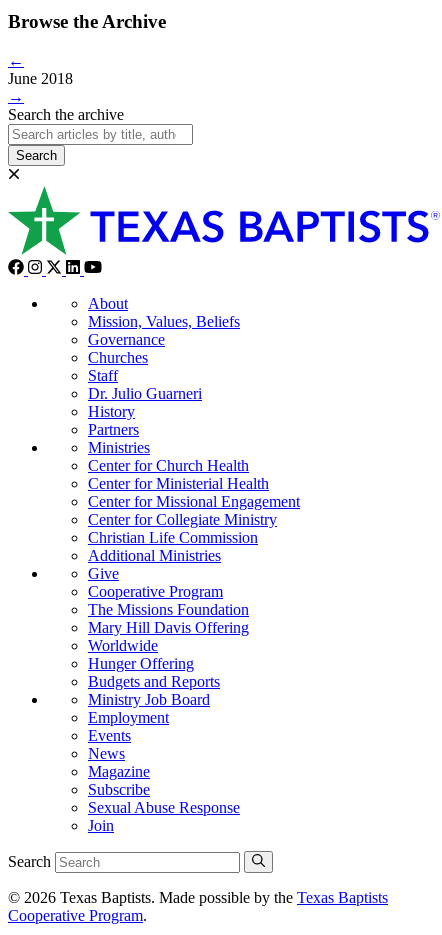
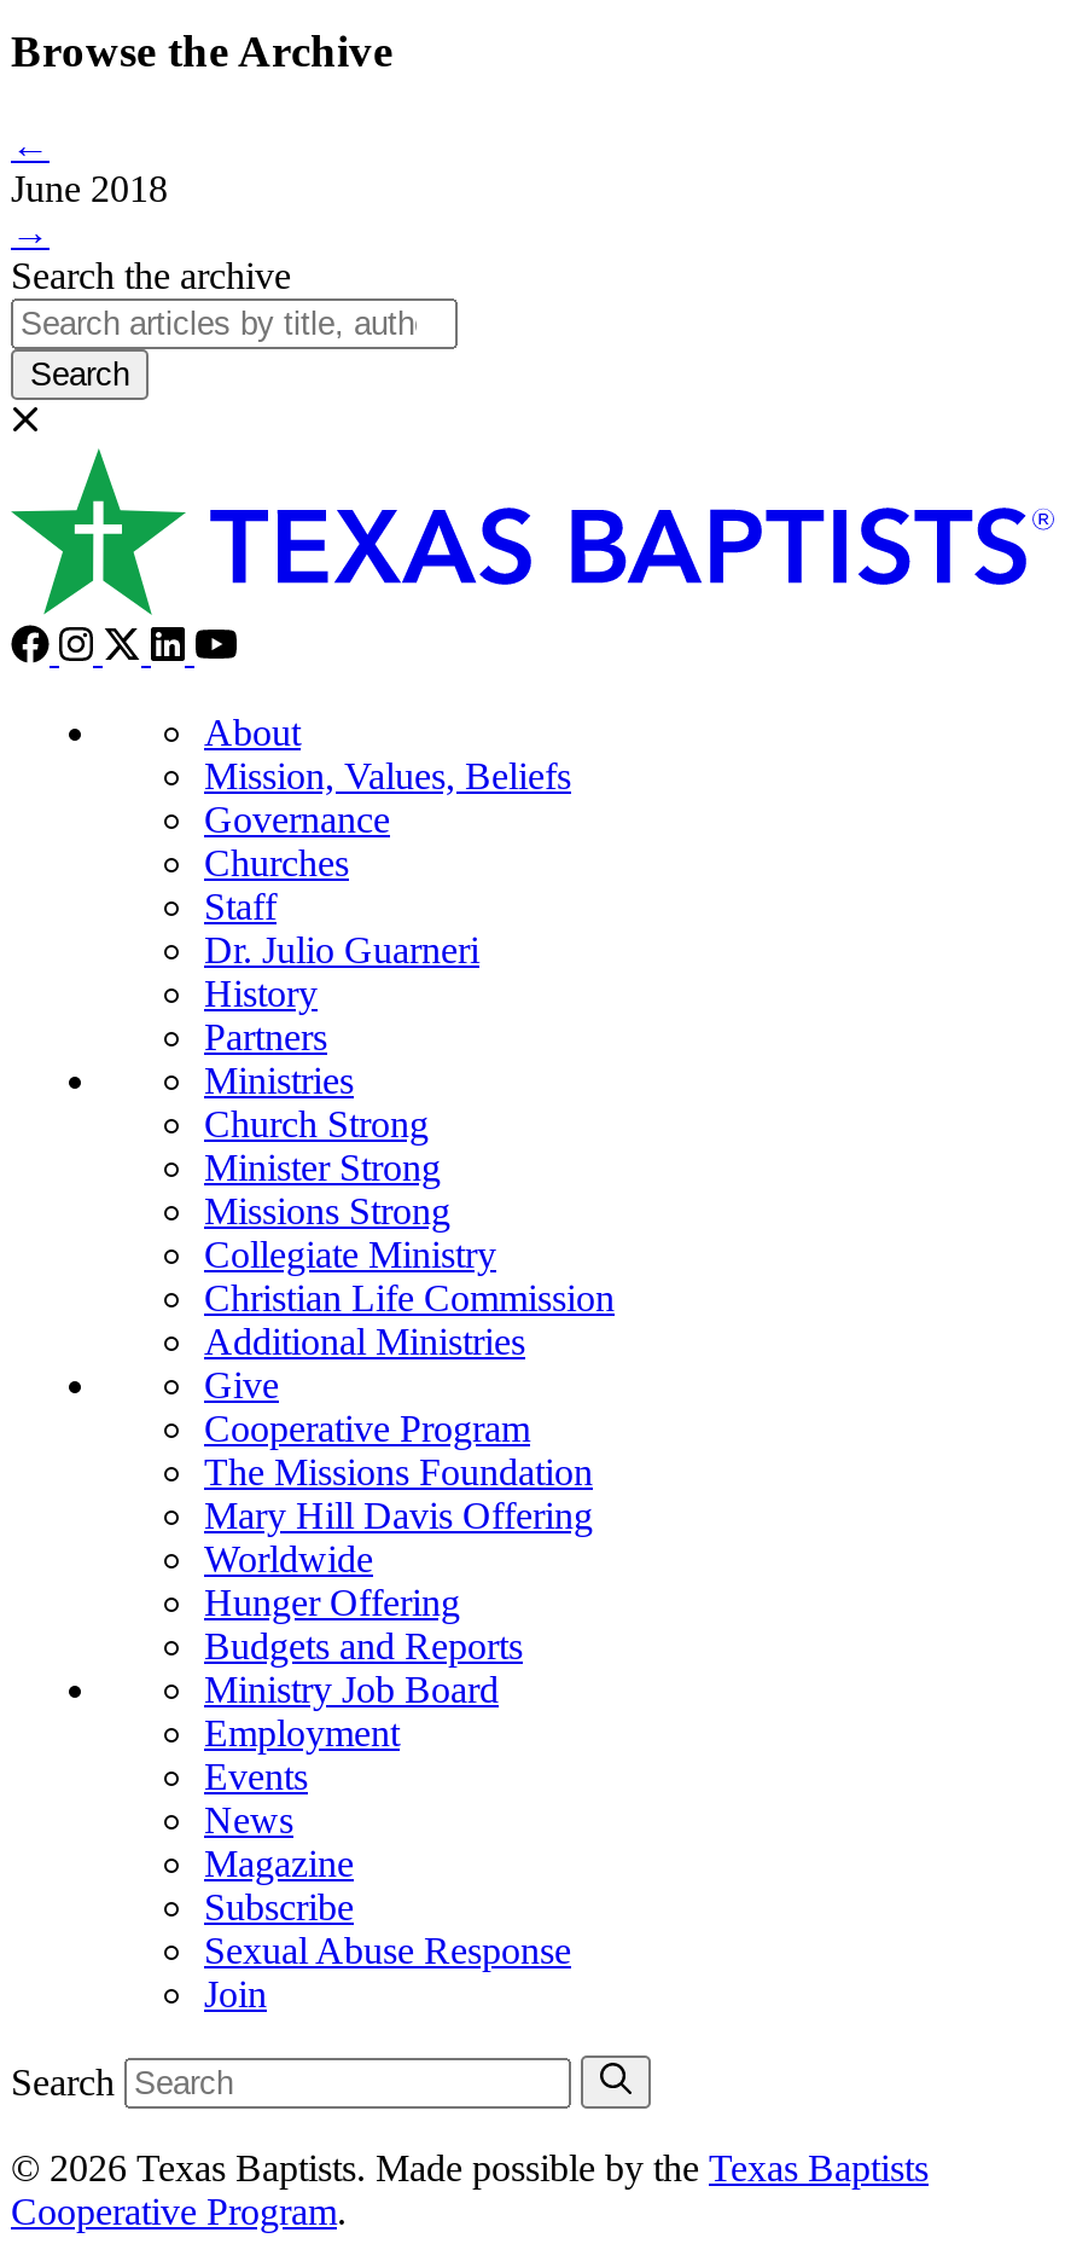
- Center for Church Health
- Center for Ministerial Health
- Center for Missional Engagement
- Center for Collegiate Ministry
+ Church Strong
+ Minister Strong
+ Missions Strong
+ Collegiate Ministry
